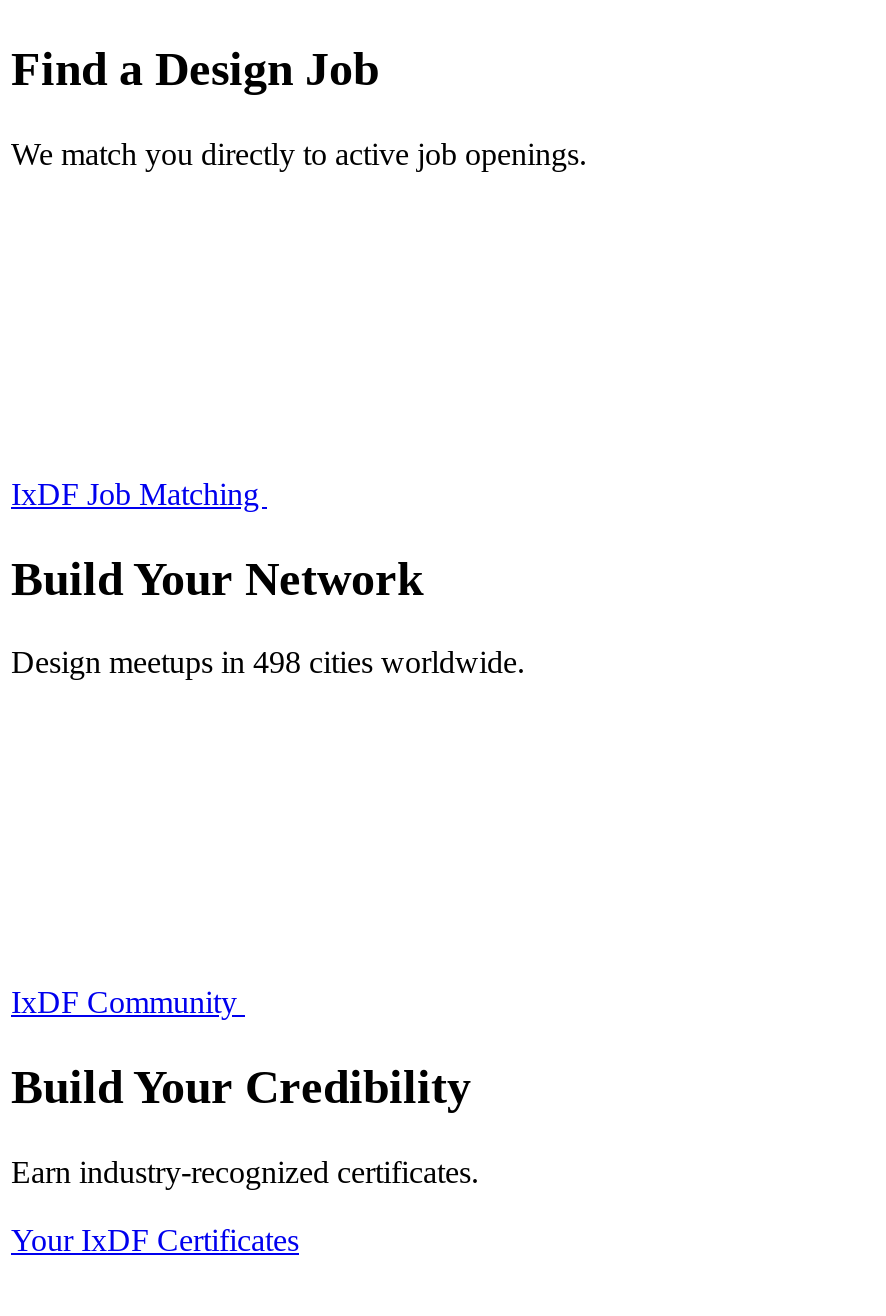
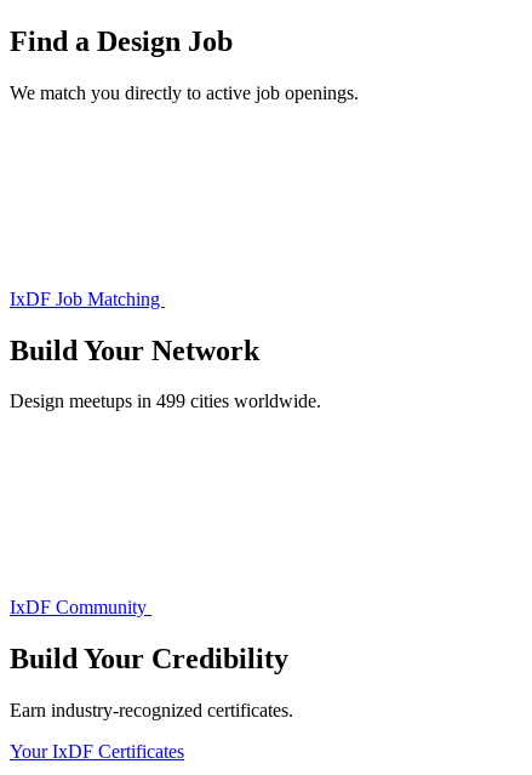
- Design meetups in 498 cities worldwide.
+ Design meetups in 499 cities worldwide.
